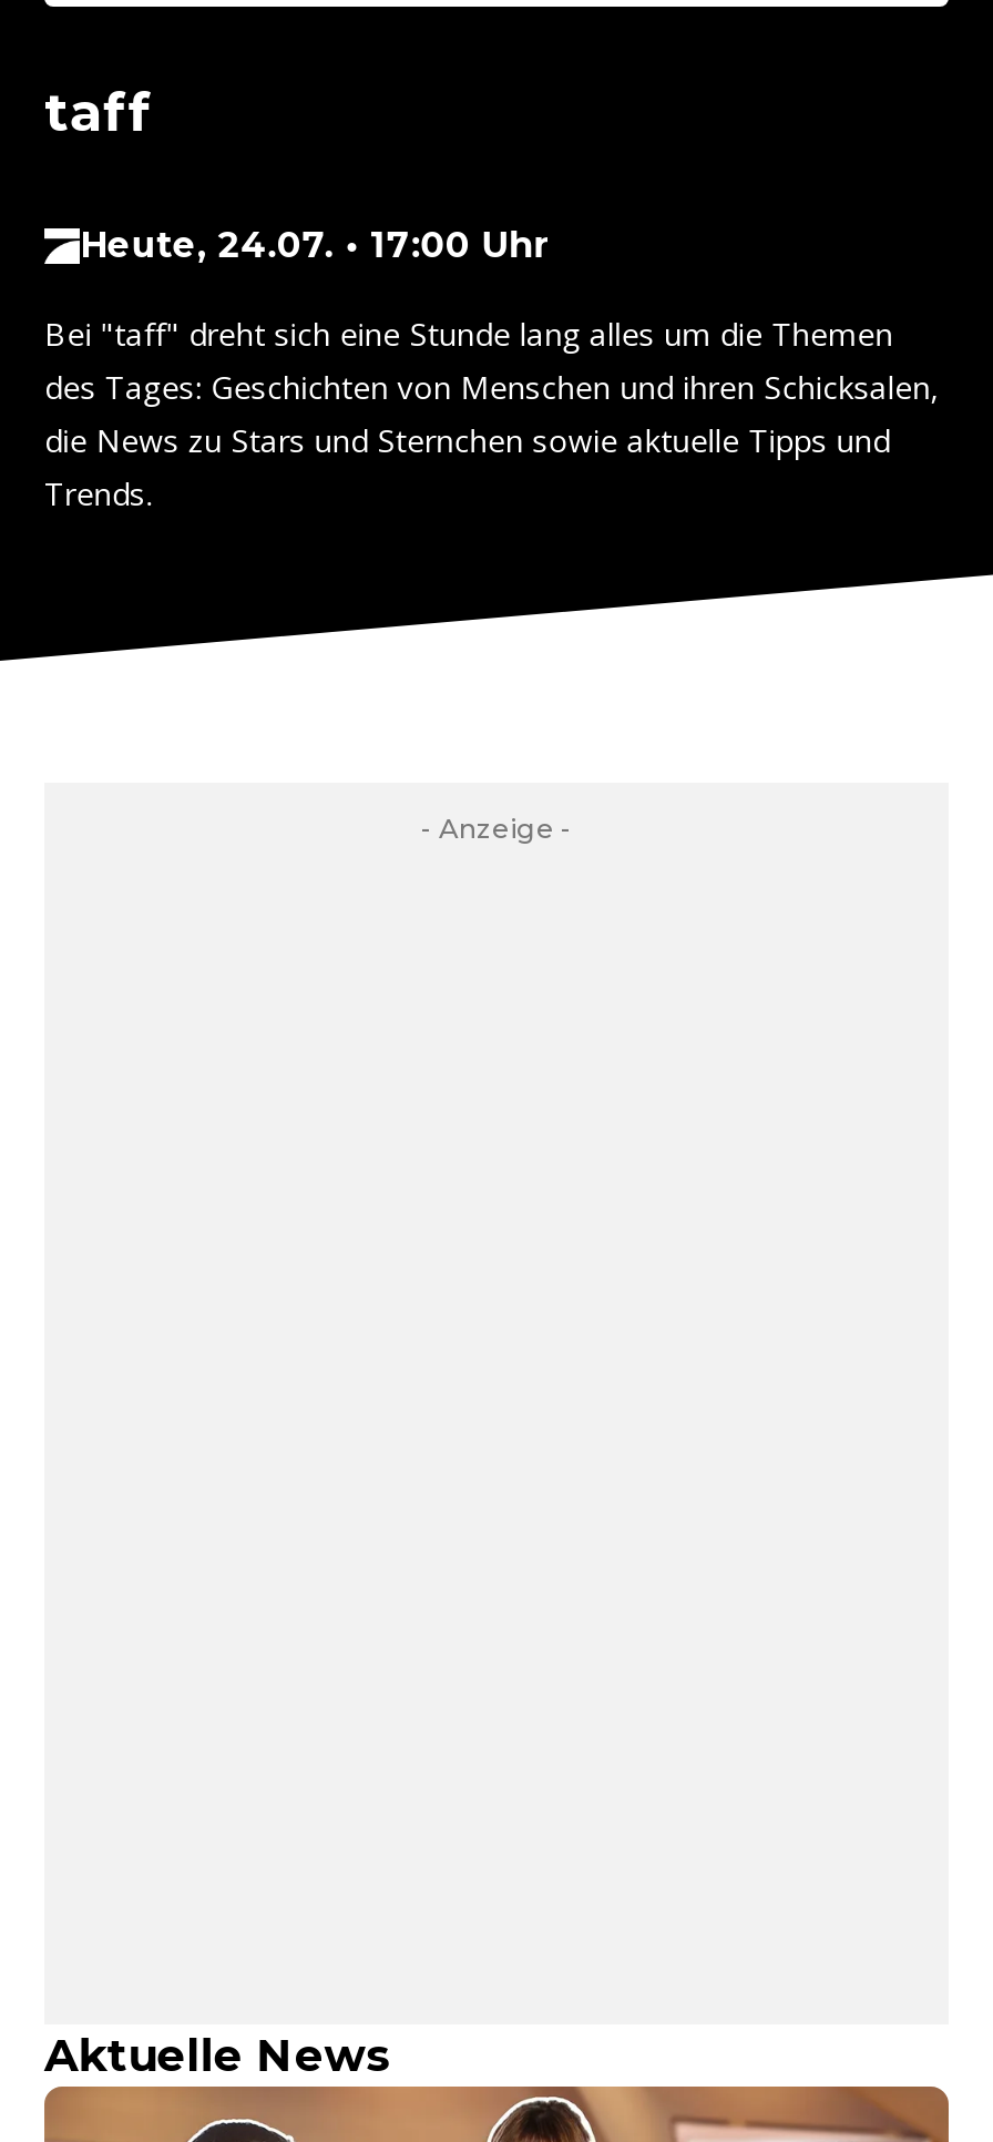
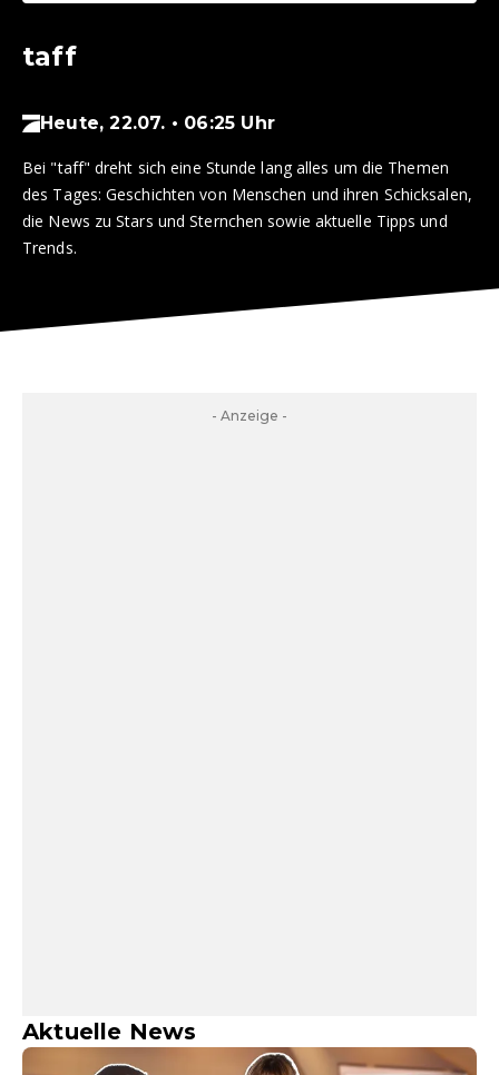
- Heute, 24.07. • 17:00 Uhr
+ Heute, 22.07. • 06:25 Uhr
